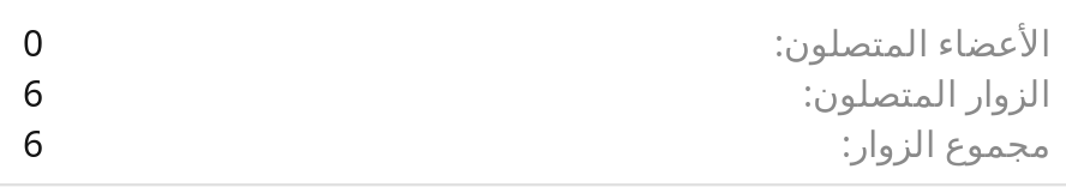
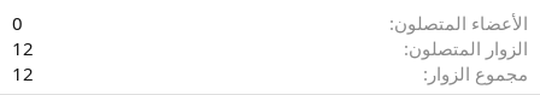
- 6
+ 12

- 6
+ 12
